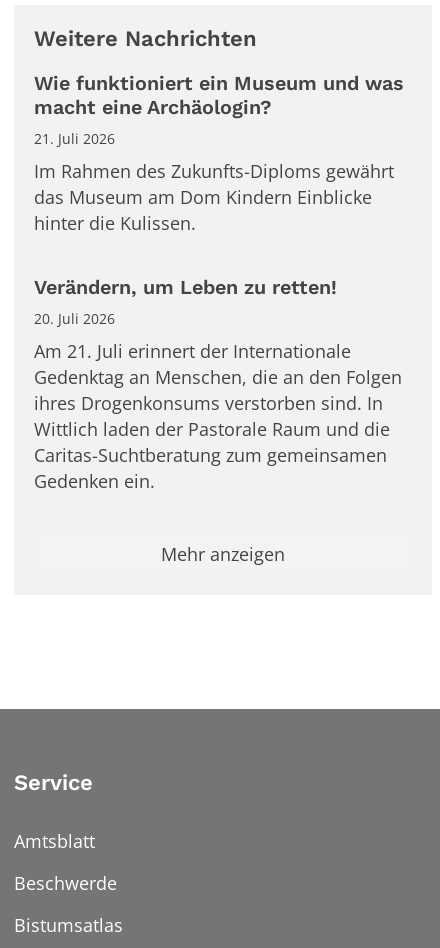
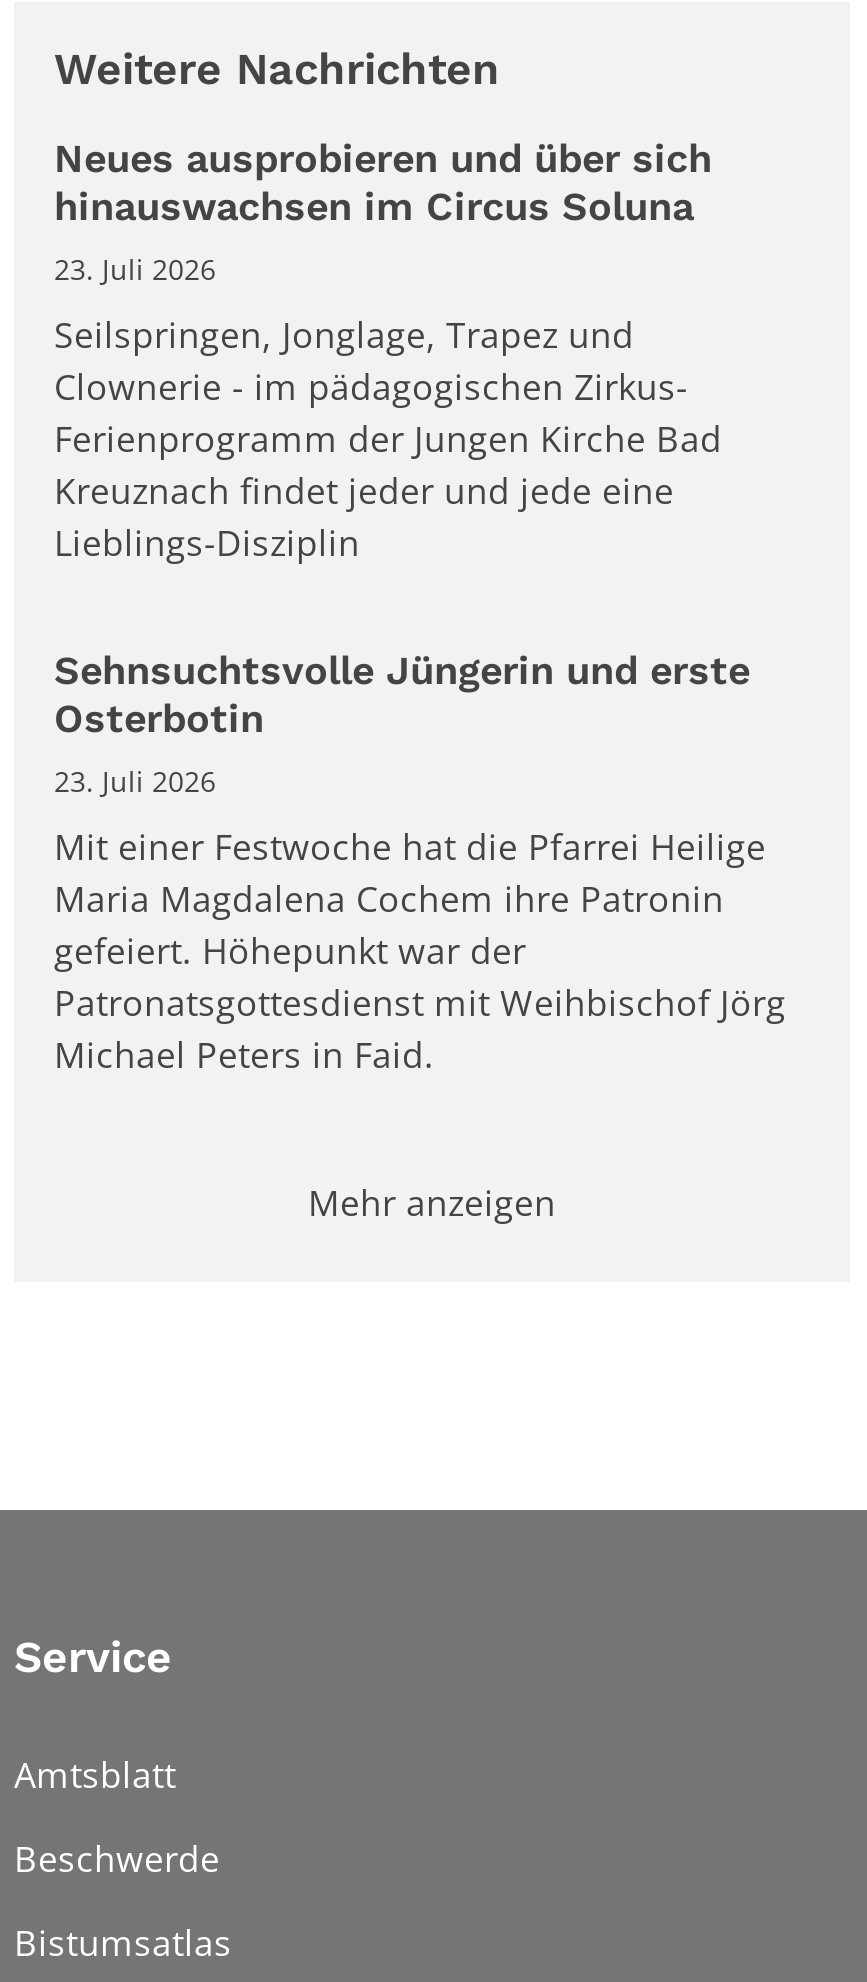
- Wie funktioniert ein Museum und was
- macht eine Archäologin?
- 21. Juli 2026
+ Neues ausprobieren und über sich
+ hinauswachsen im Circus Soluna
+ 23. Juli 2026

- Im Rahmen des Zukunfts-Diploms gewährt
- das Museum am Dom Kindern Einblicke
- hinter die Kulissen.
+ Seilspringen, Jonglage, Trapez und
+ Clownerie - im pädagogischen Zirkus-
+ Ferienprogramm der Jungen Kirche Bad
+ Kreuznach findet jeder und jede eine
+ Lieblings-Disziplin

- Verändern, um Leben zu retten!
- 20. Juli 2026
+ Sehnsuchtsvolle Jüngerin und erste
+ Osterbotin
+ 23. Juli 2026

- Am 21. Juli erinnert der Internationale
- Gedenktag an Menschen, die an den Folgen
- ihres Drogenkonsums verstorben sind. In
- Wittlich laden der Pastorale Raum und die
- Caritas-Suchtberatung zum gemeinsamen
- Gedenken ein.
+ Mit einer Festwoche hat die Pfarrei Heilige
+ Maria Magdalena Cochem ihre Patronin
+ gefeiert. Höhepunkt war der
+ Patronatsgottesdienst mit Weihbischof Jörg
+ Michael Peters in Faid.
